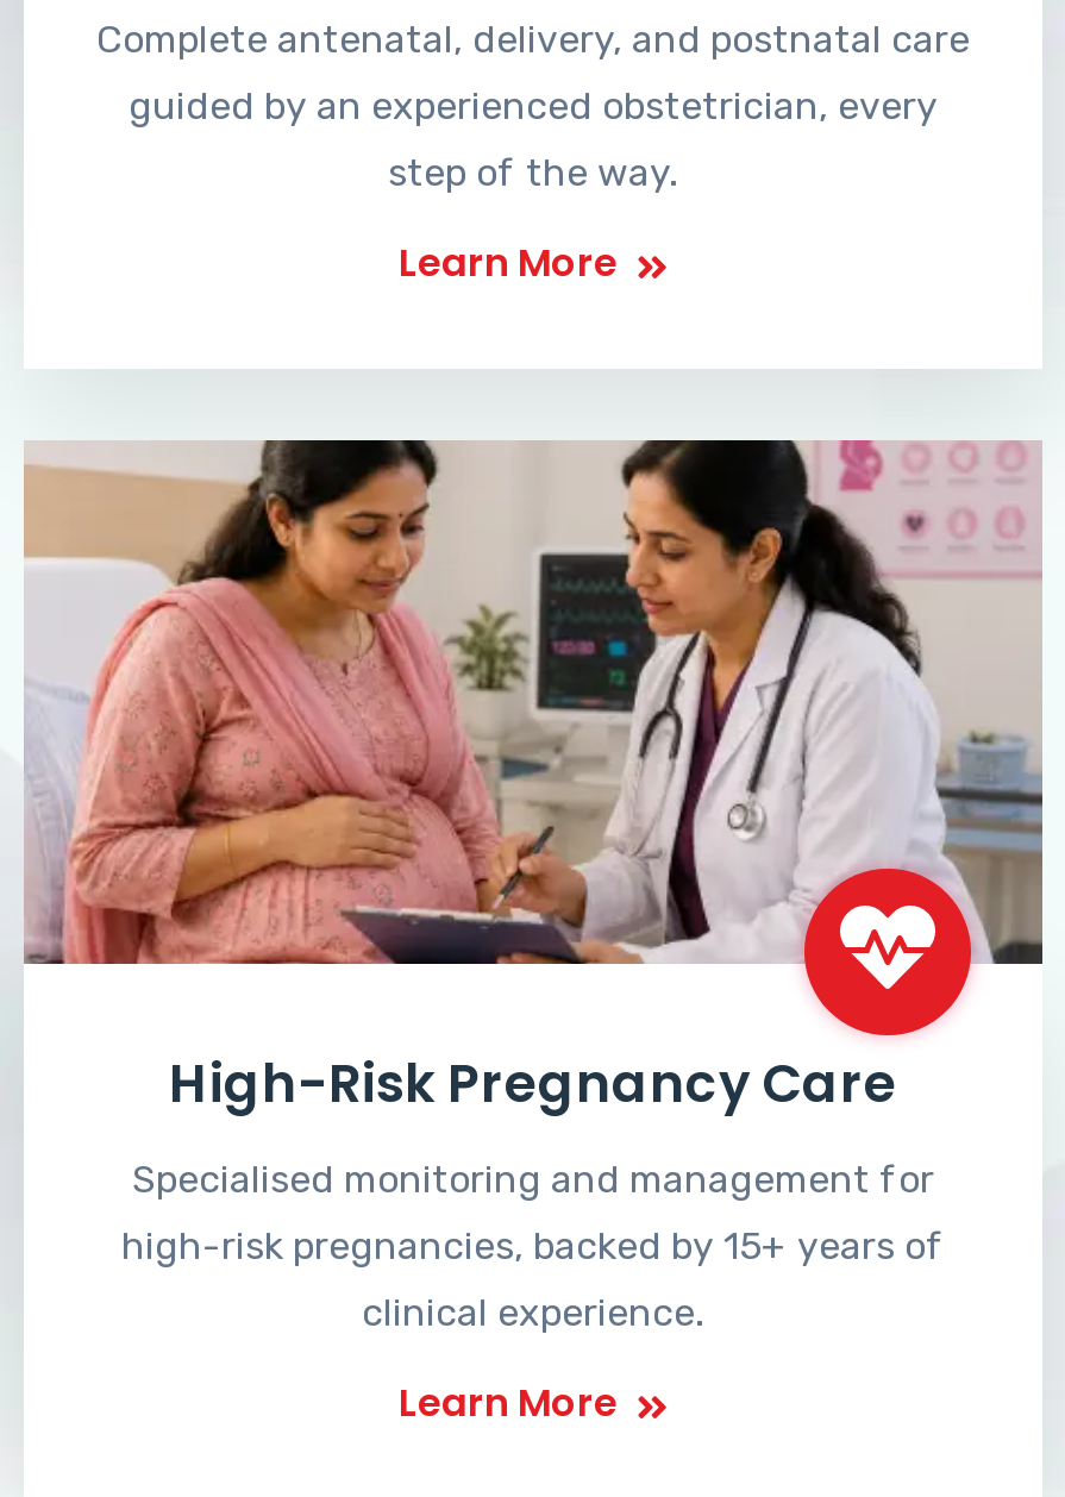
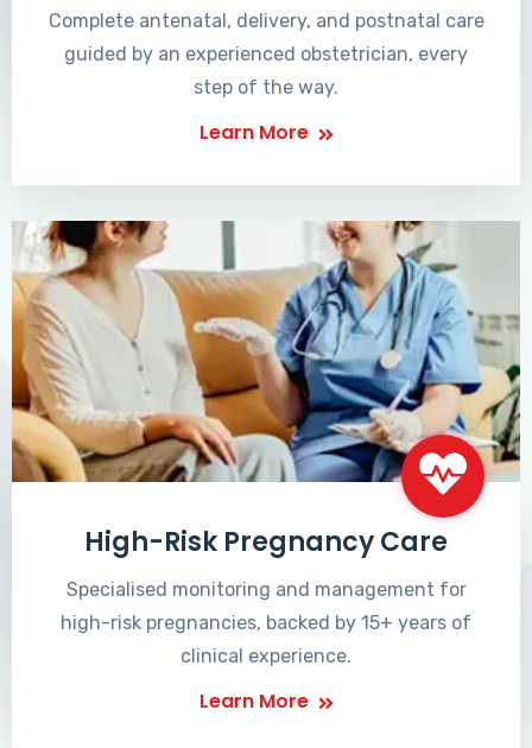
- [image]
+ [image]
